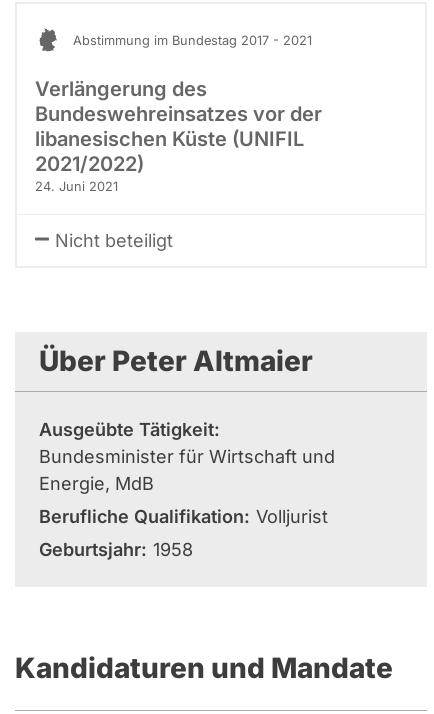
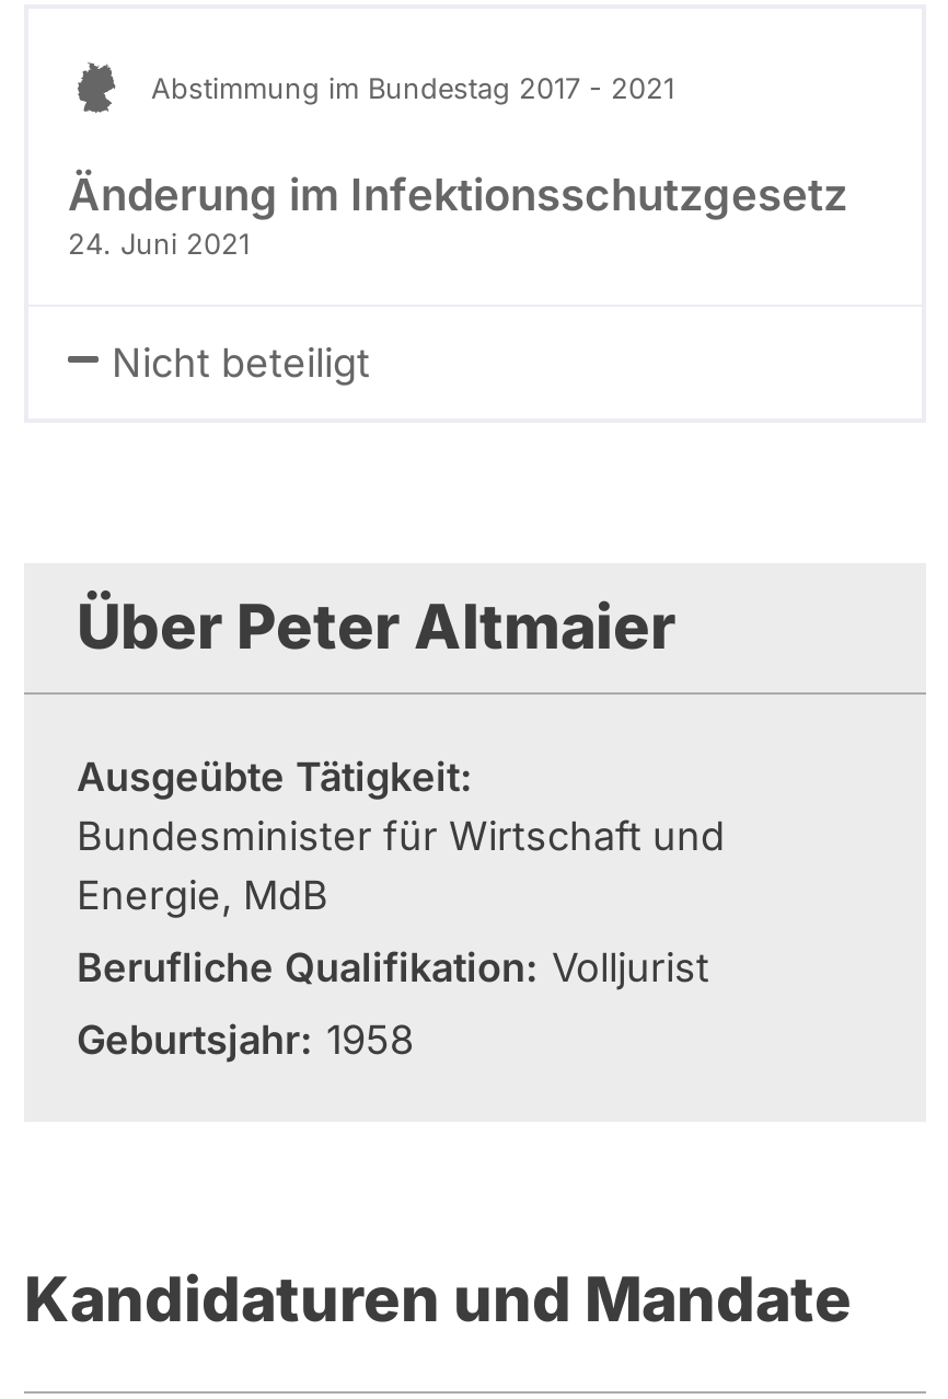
- Verlängerung des
- Bundeswehreinsatzes vor der
- libanesischen Küste (UNIFIL
- 2021/2022)
+ Änderung im Infektionsschutzgesetz
